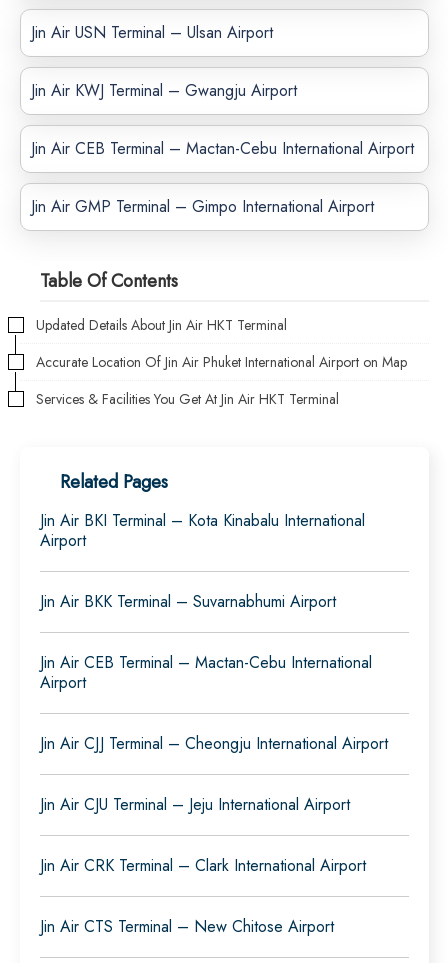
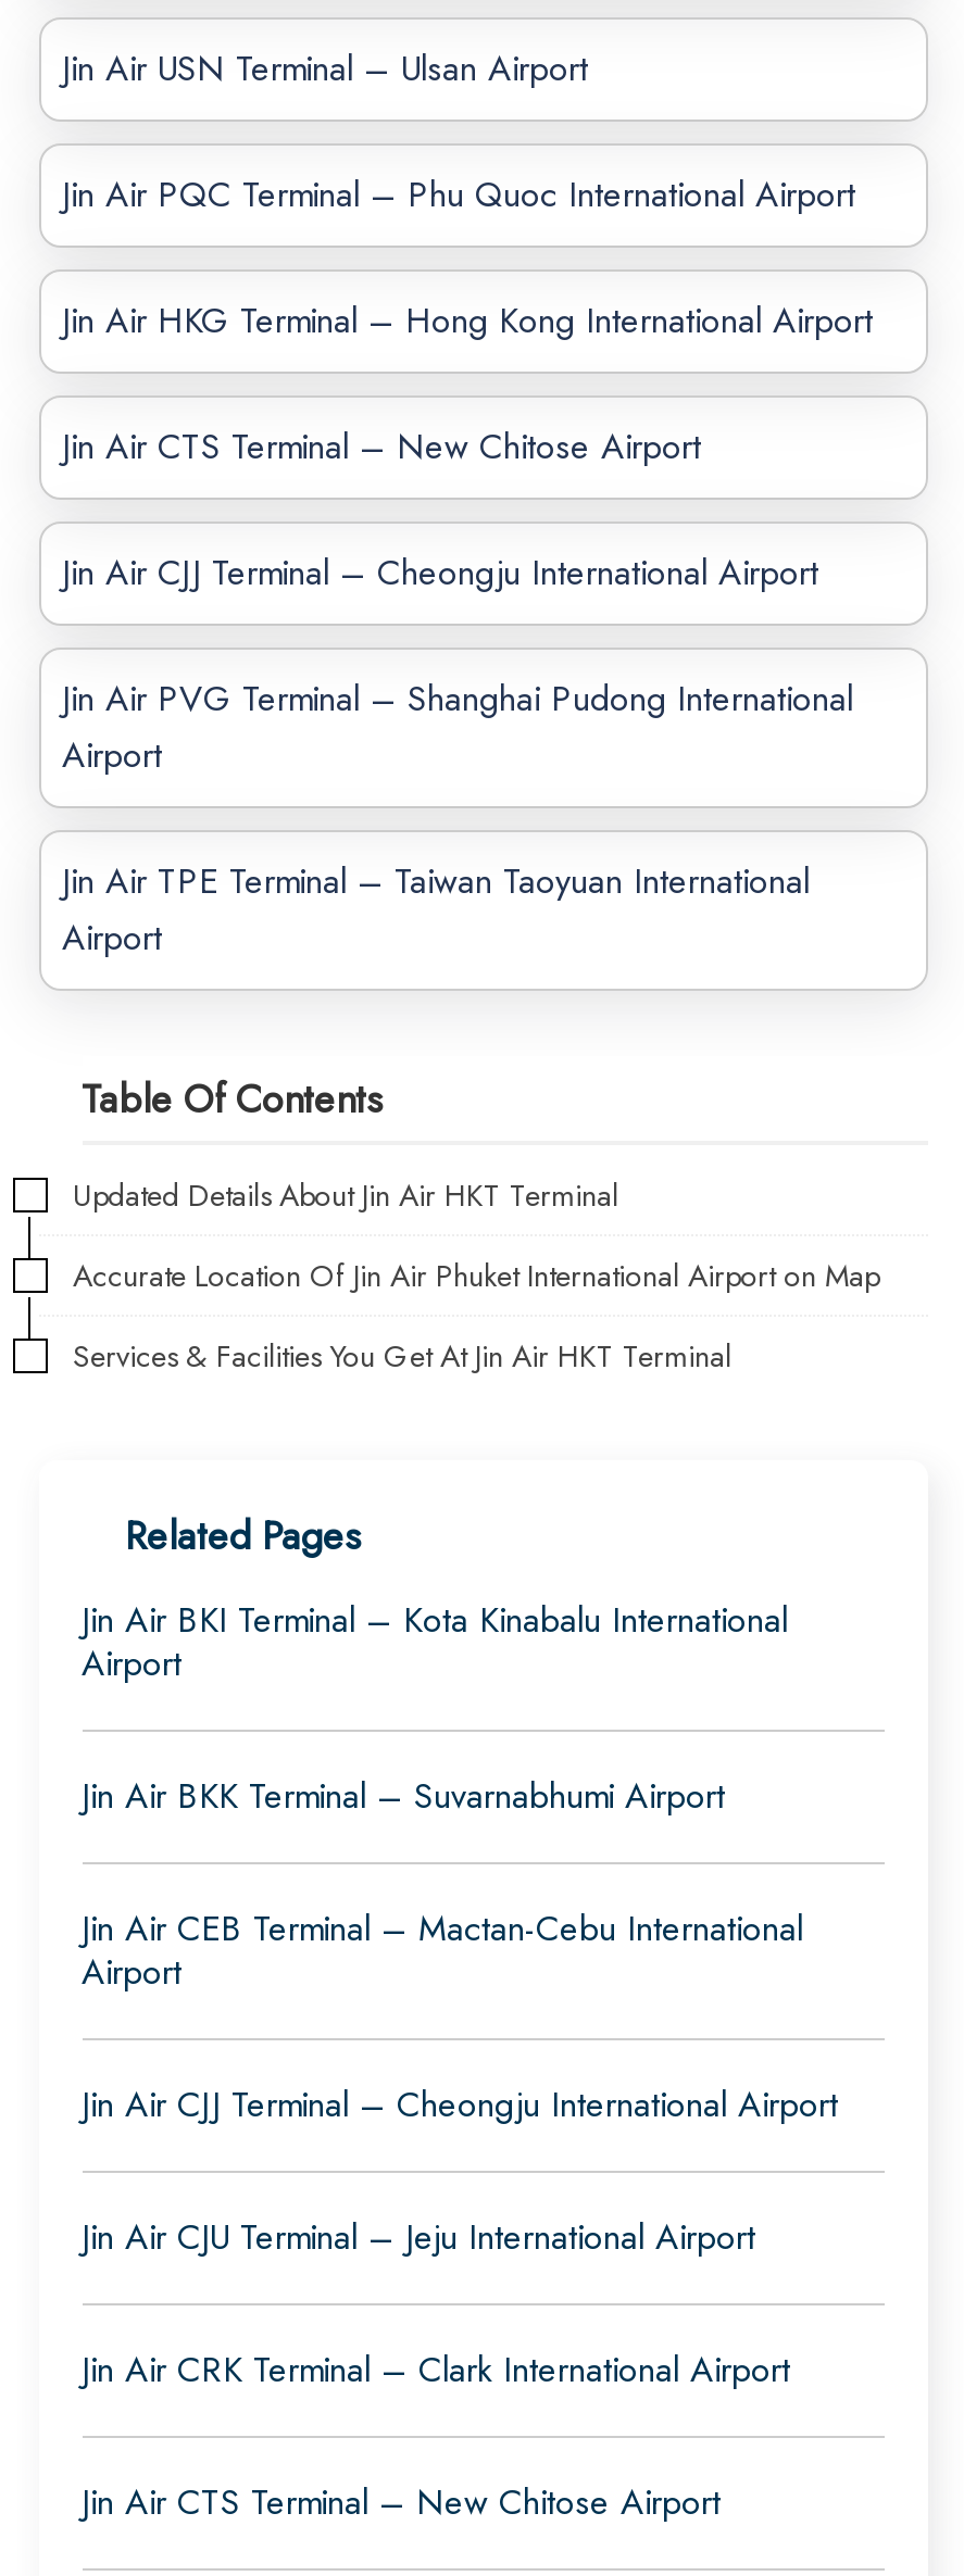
- Jin Air KWJ Terminal – Gwangju Airport
- Jin Air CEB Terminal – Mactan-Cebu International Airport
- Jin Air GMP Terminal – Gimpo International Airport
+ Jin Air PQC Terminal – Phu Quoc International Airport
+ Jin Air HKG Terminal – Hong Kong International Airport
+ Jin Air CTS Terminal – New Chitose Airport
+ Jin Air CJJ Terminal – Cheongju International Airport
+ Jin Air PVG Terminal – Shanghai Pudong International
+ Airport
+ Jin Air TPE Terminal – Taiwan Taoyuan International
+ Airport
